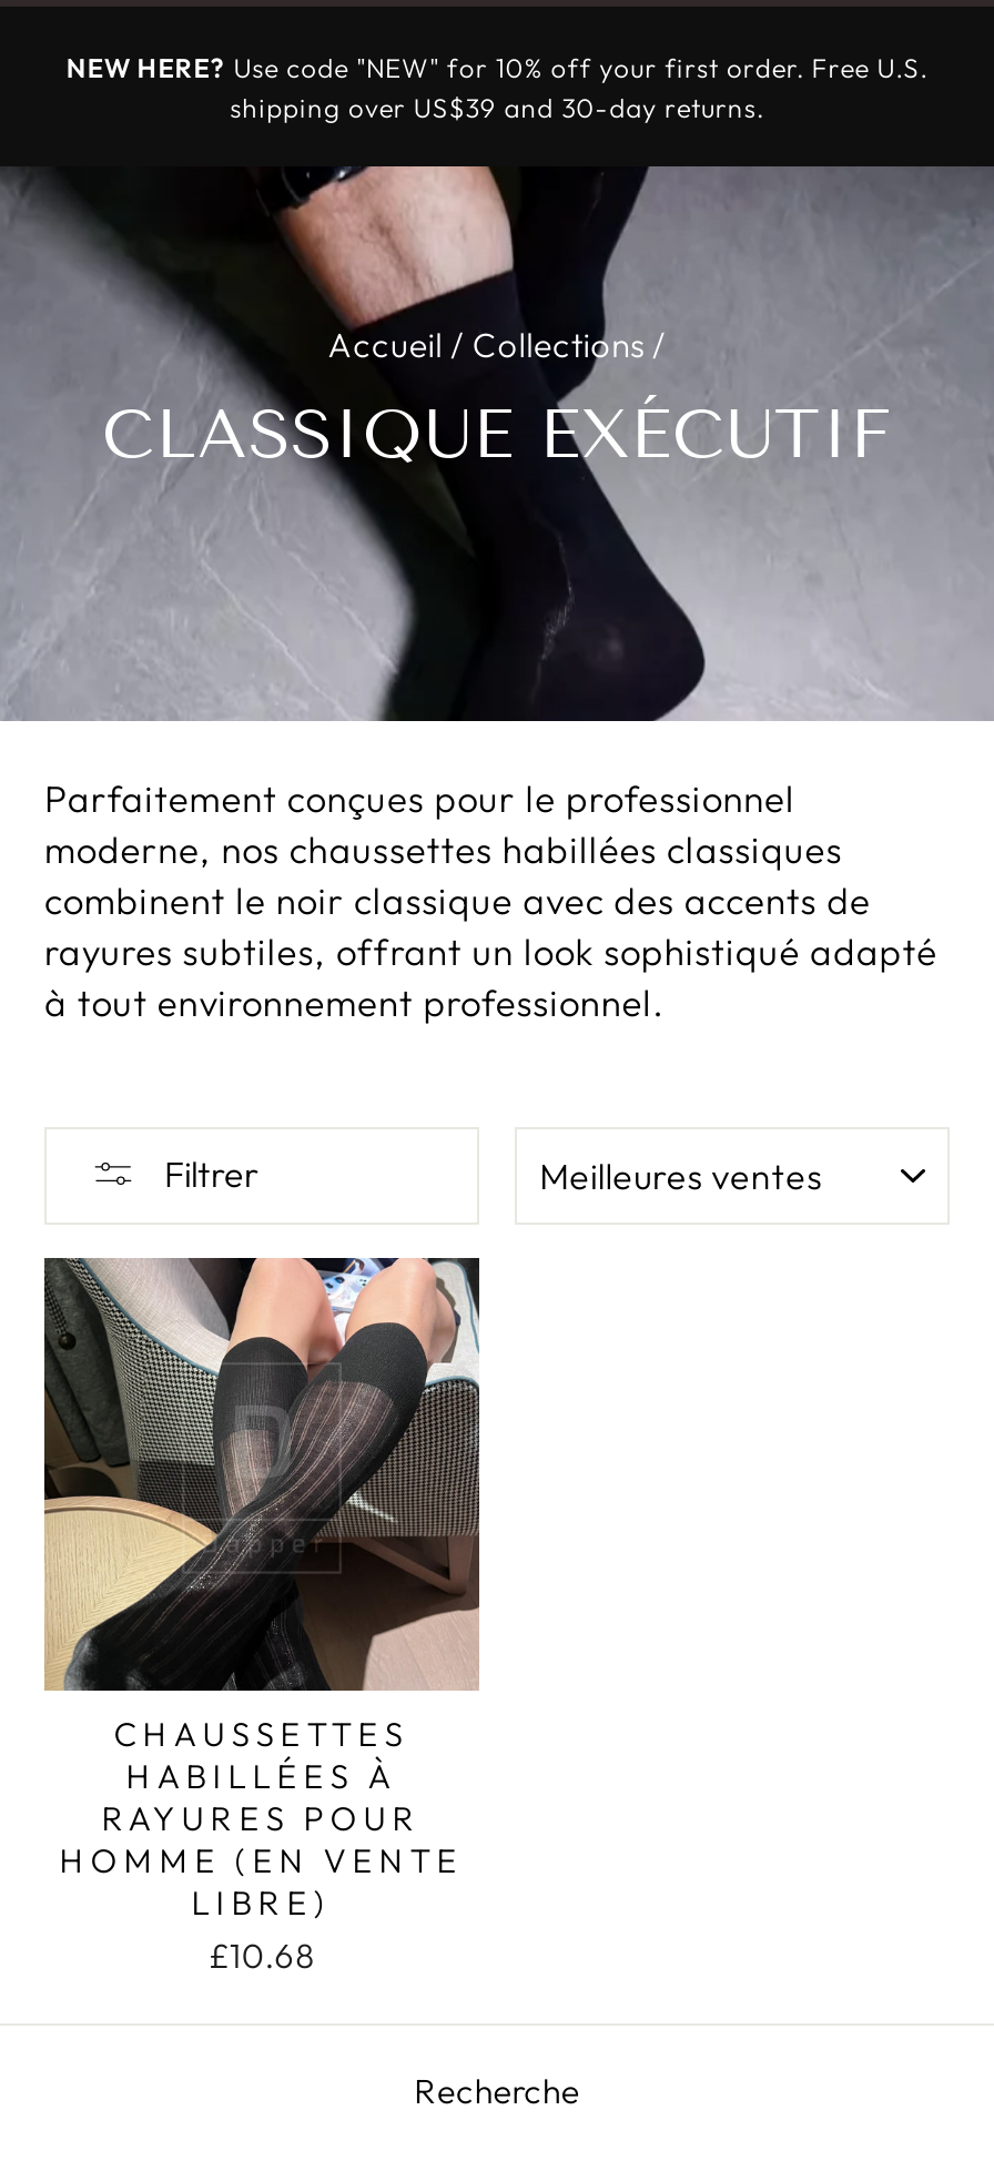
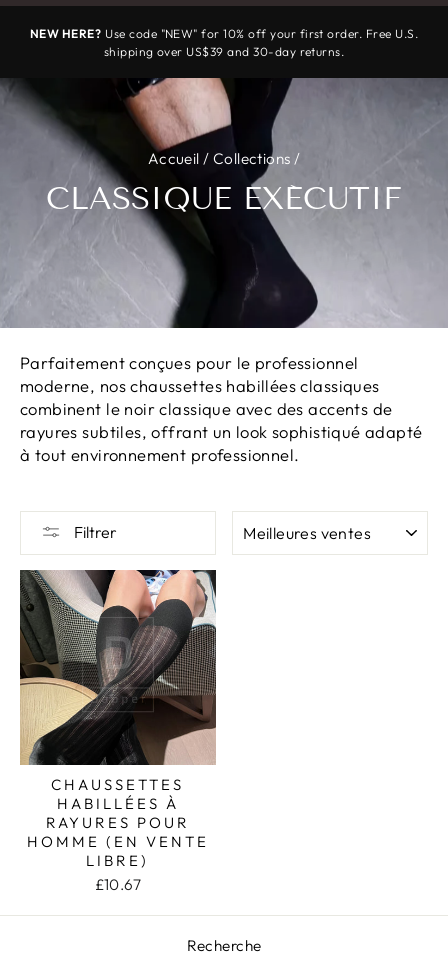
- £10.68
+ £10.67
